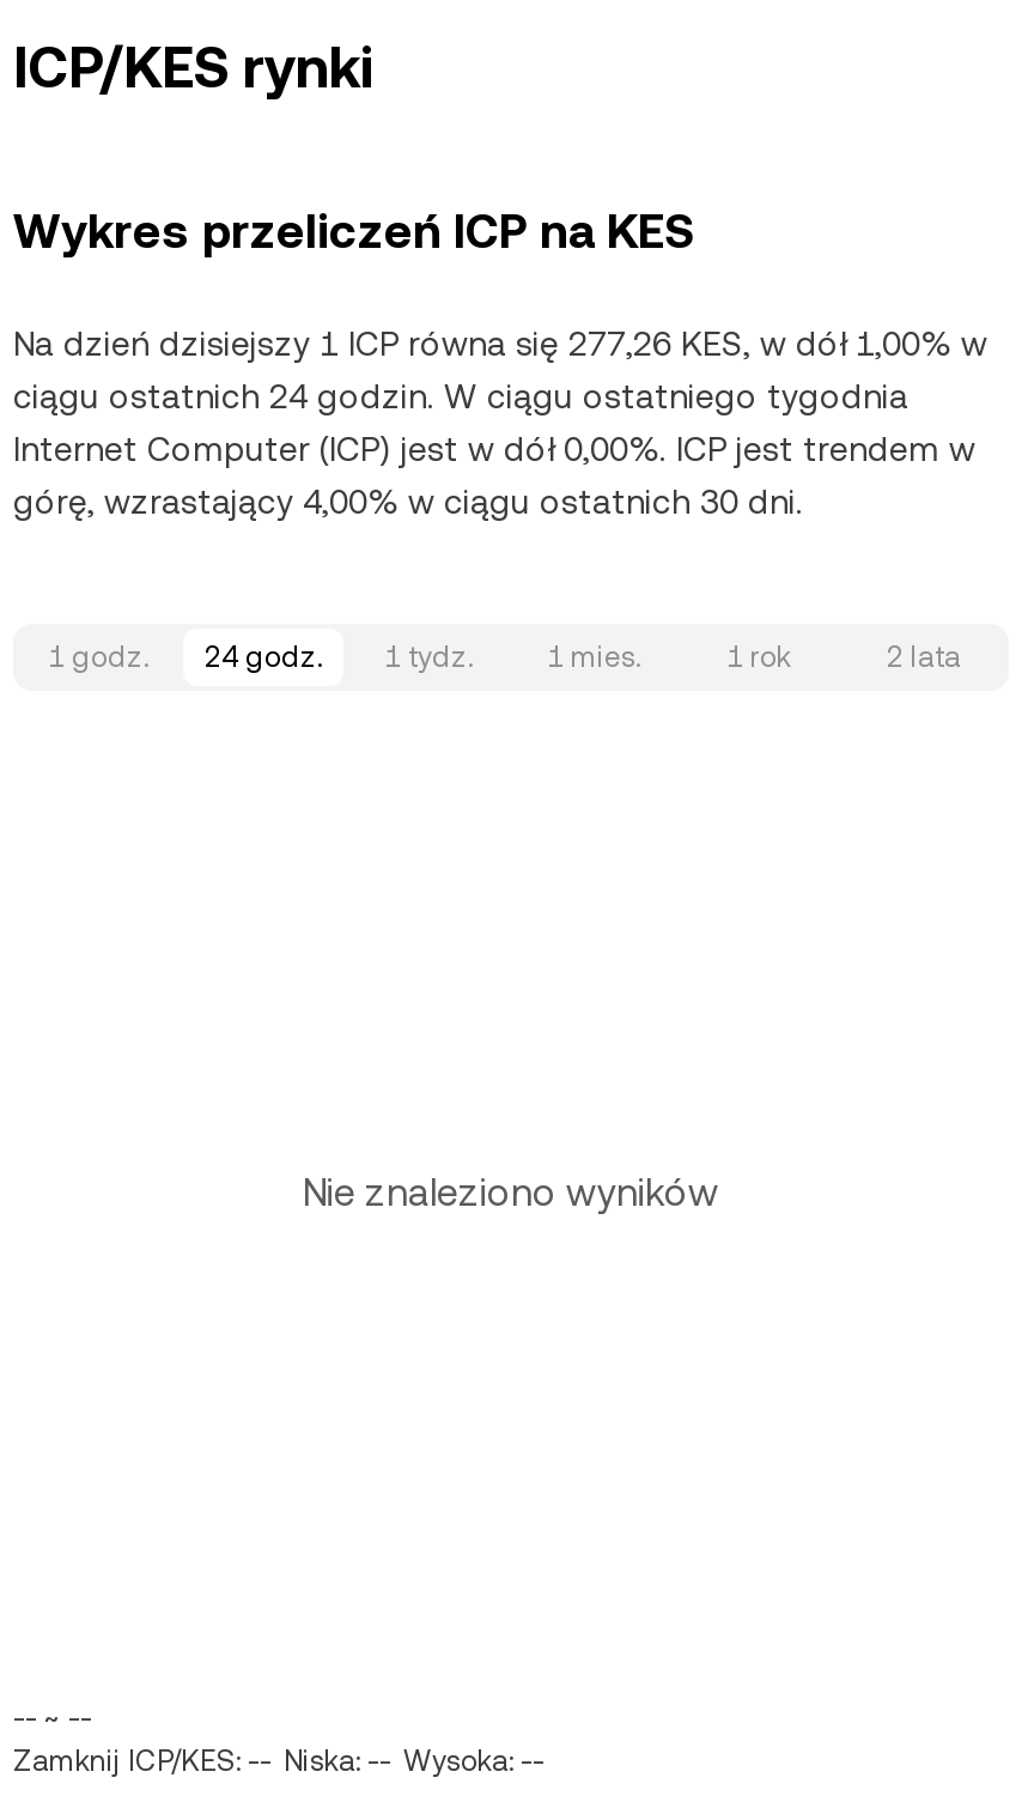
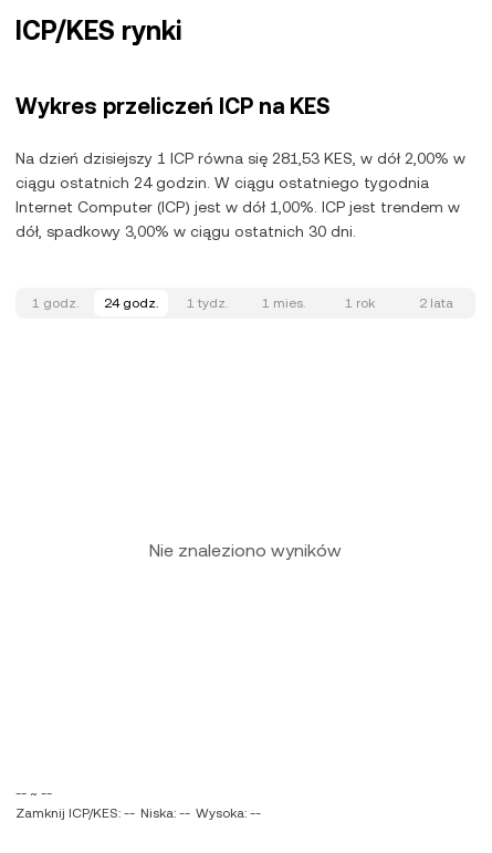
- Na dzień dzisiejszy 1 ICP równa się 277,26 KES, w dół 1,00% w
+ Na dzień dzisiejszy 1 ICP równa się 281,53 KES, w dół 2,00% w

- Internet Computer (ICP) jest w dół 0,00%. ICP jest trendem w
+ Internet Computer (ICP) jest w dół 1,00%. ICP jest trendem w

- górę, wzrastający 4,00% w ciągu ostatnich 30 dni.
+ dół, spadkowy 3,00% w ciągu ostatnich 30 dni.
